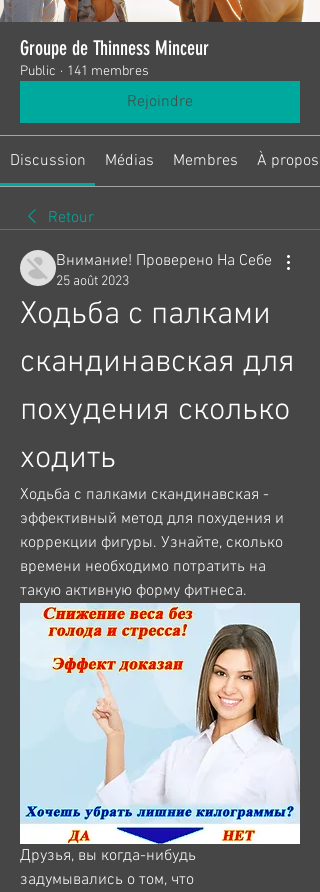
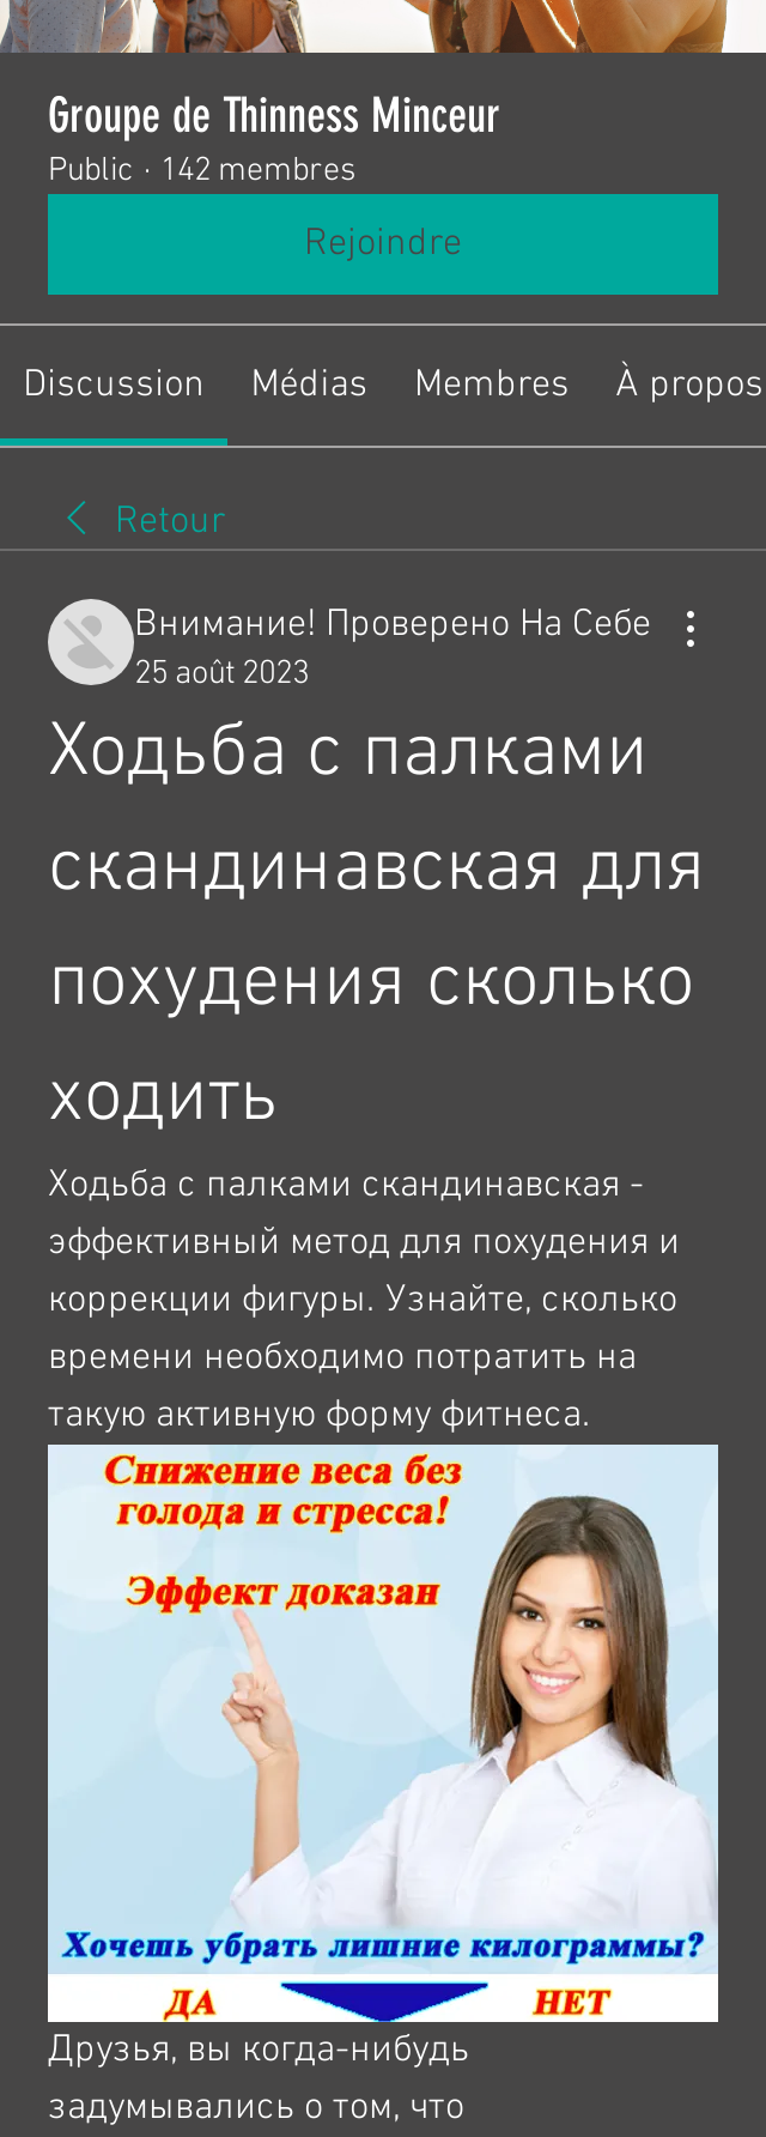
- Public · 141 membres
+ Public · 142 membres
